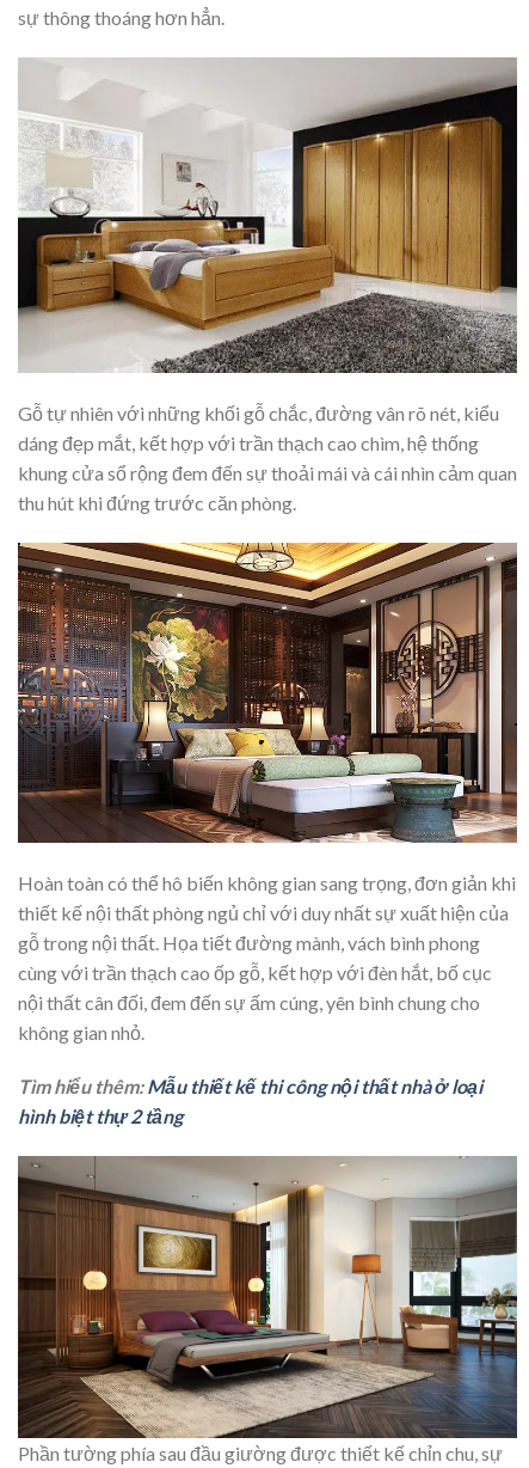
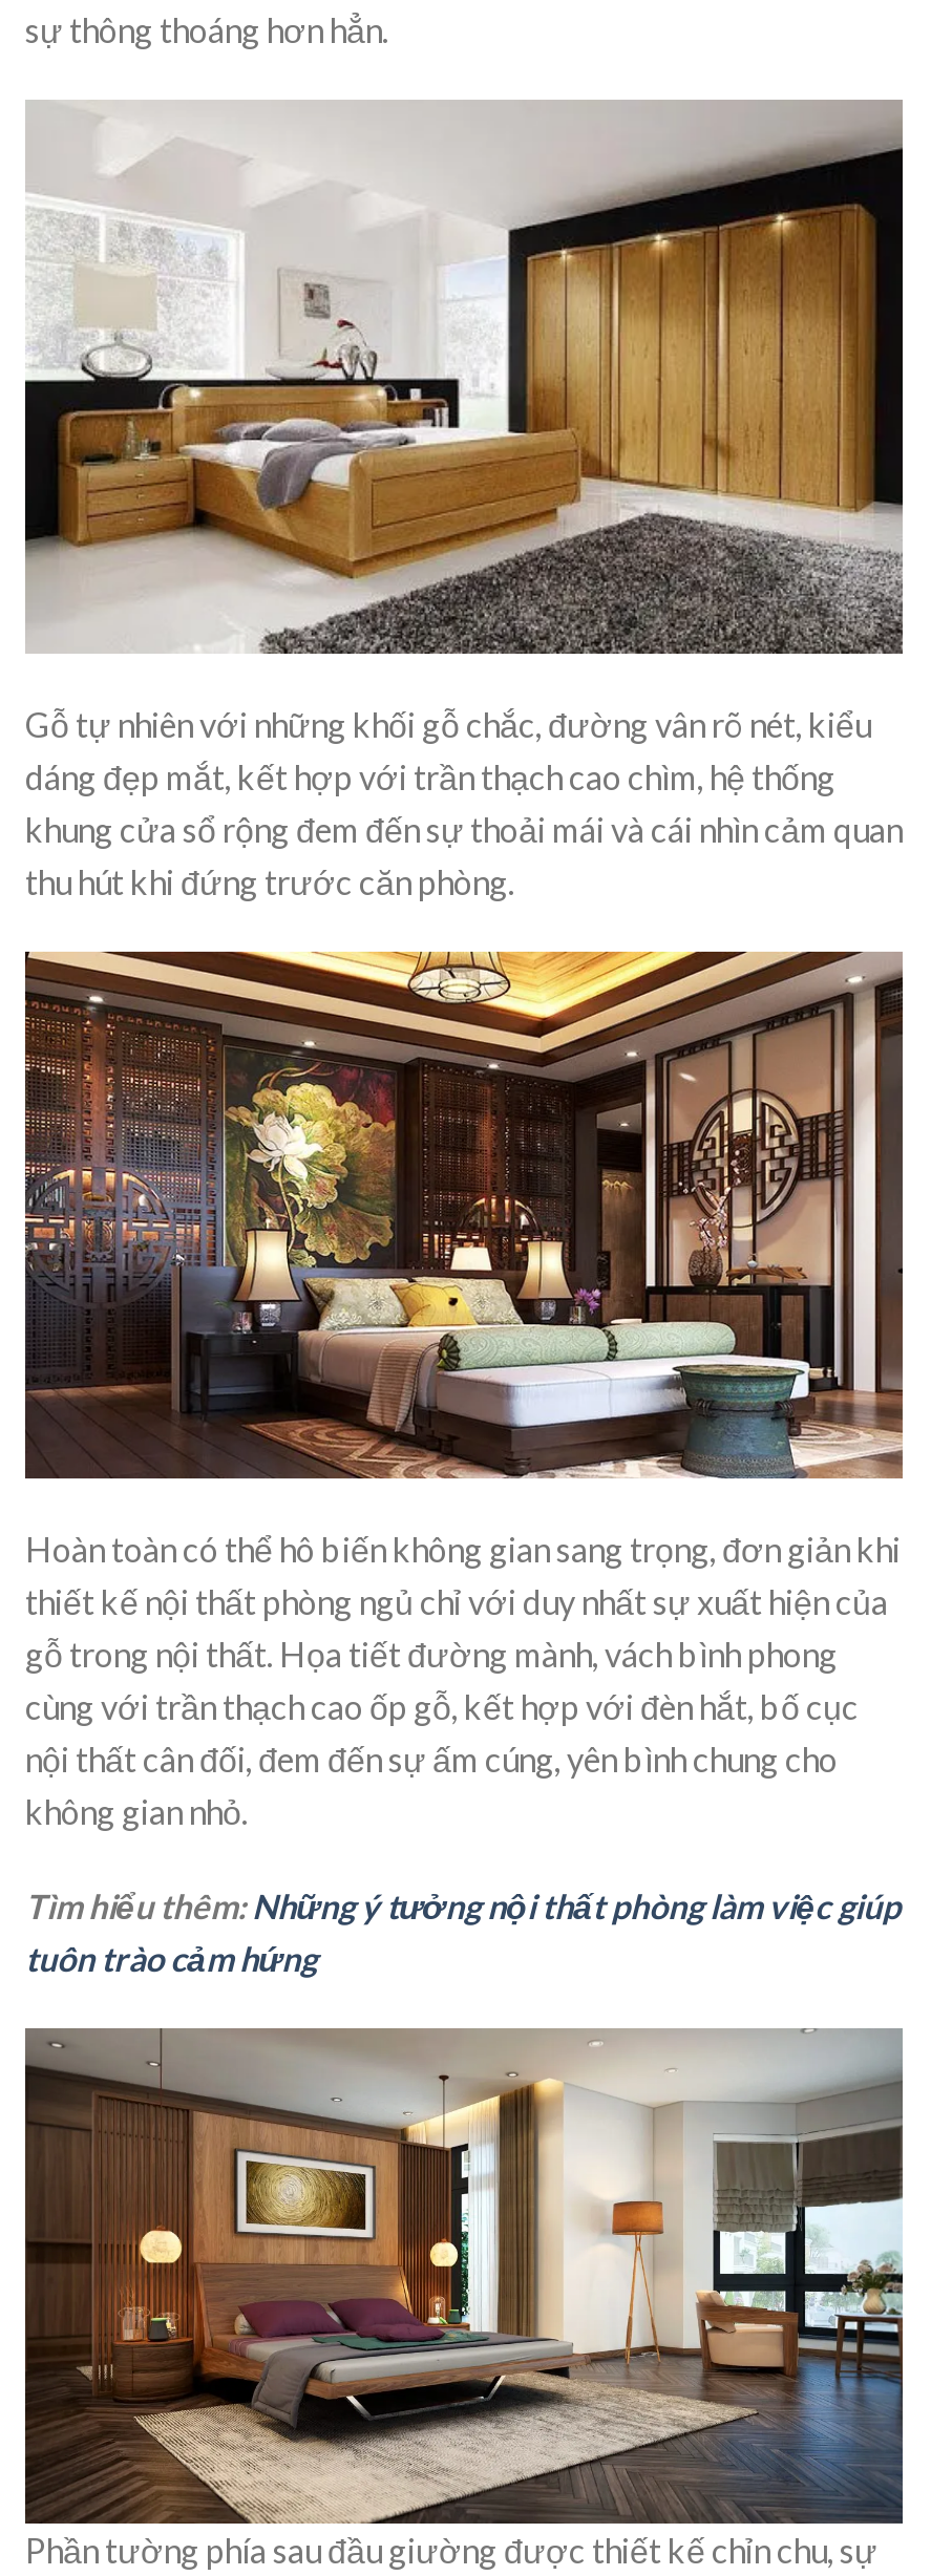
- Tìm hiểu thêm: Mẫu thiết kế thi công nội thất nhà ở loại
- hình biệt thự 2 tầng
+ Tìm hiểu thêm: Những ý tưởng nội thất phòng làm việc giúp
+ tuôn trào cảm hứng
